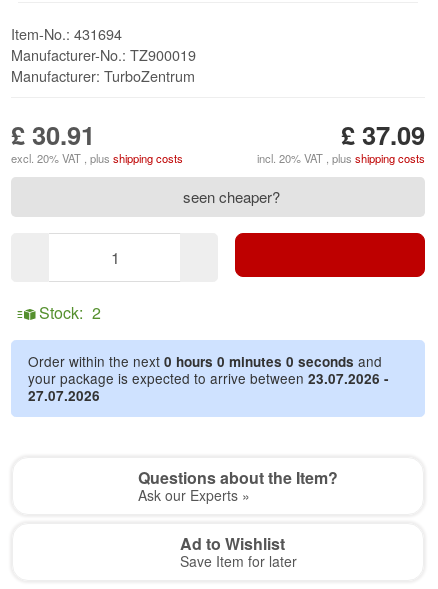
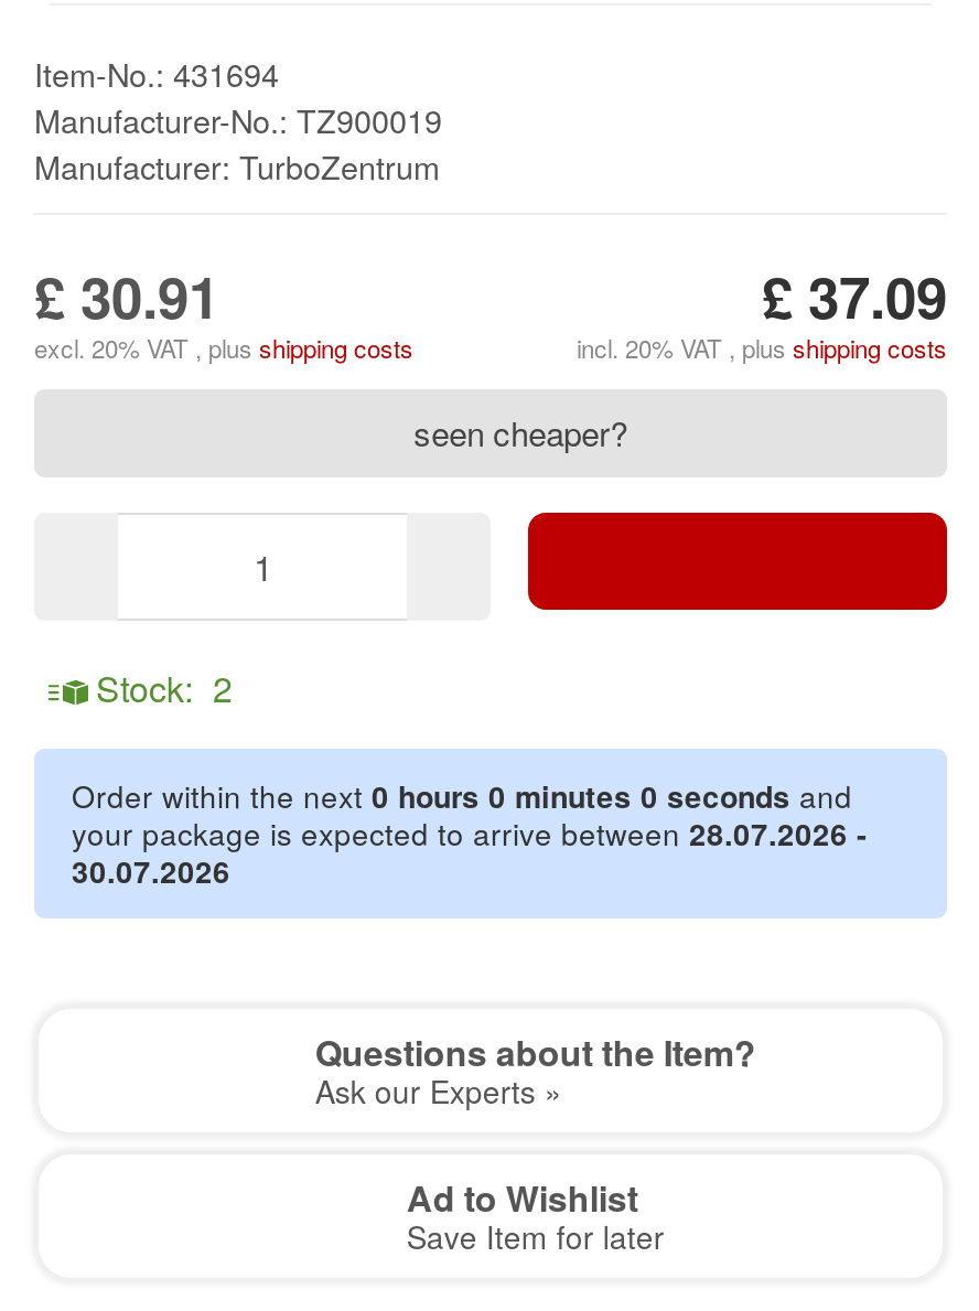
- your package is expected to arrive between 23.07.2026 -
+ your package is expected to arrive between 28.07.2026 -

- 27.07.2026
+ 30.07.2026
